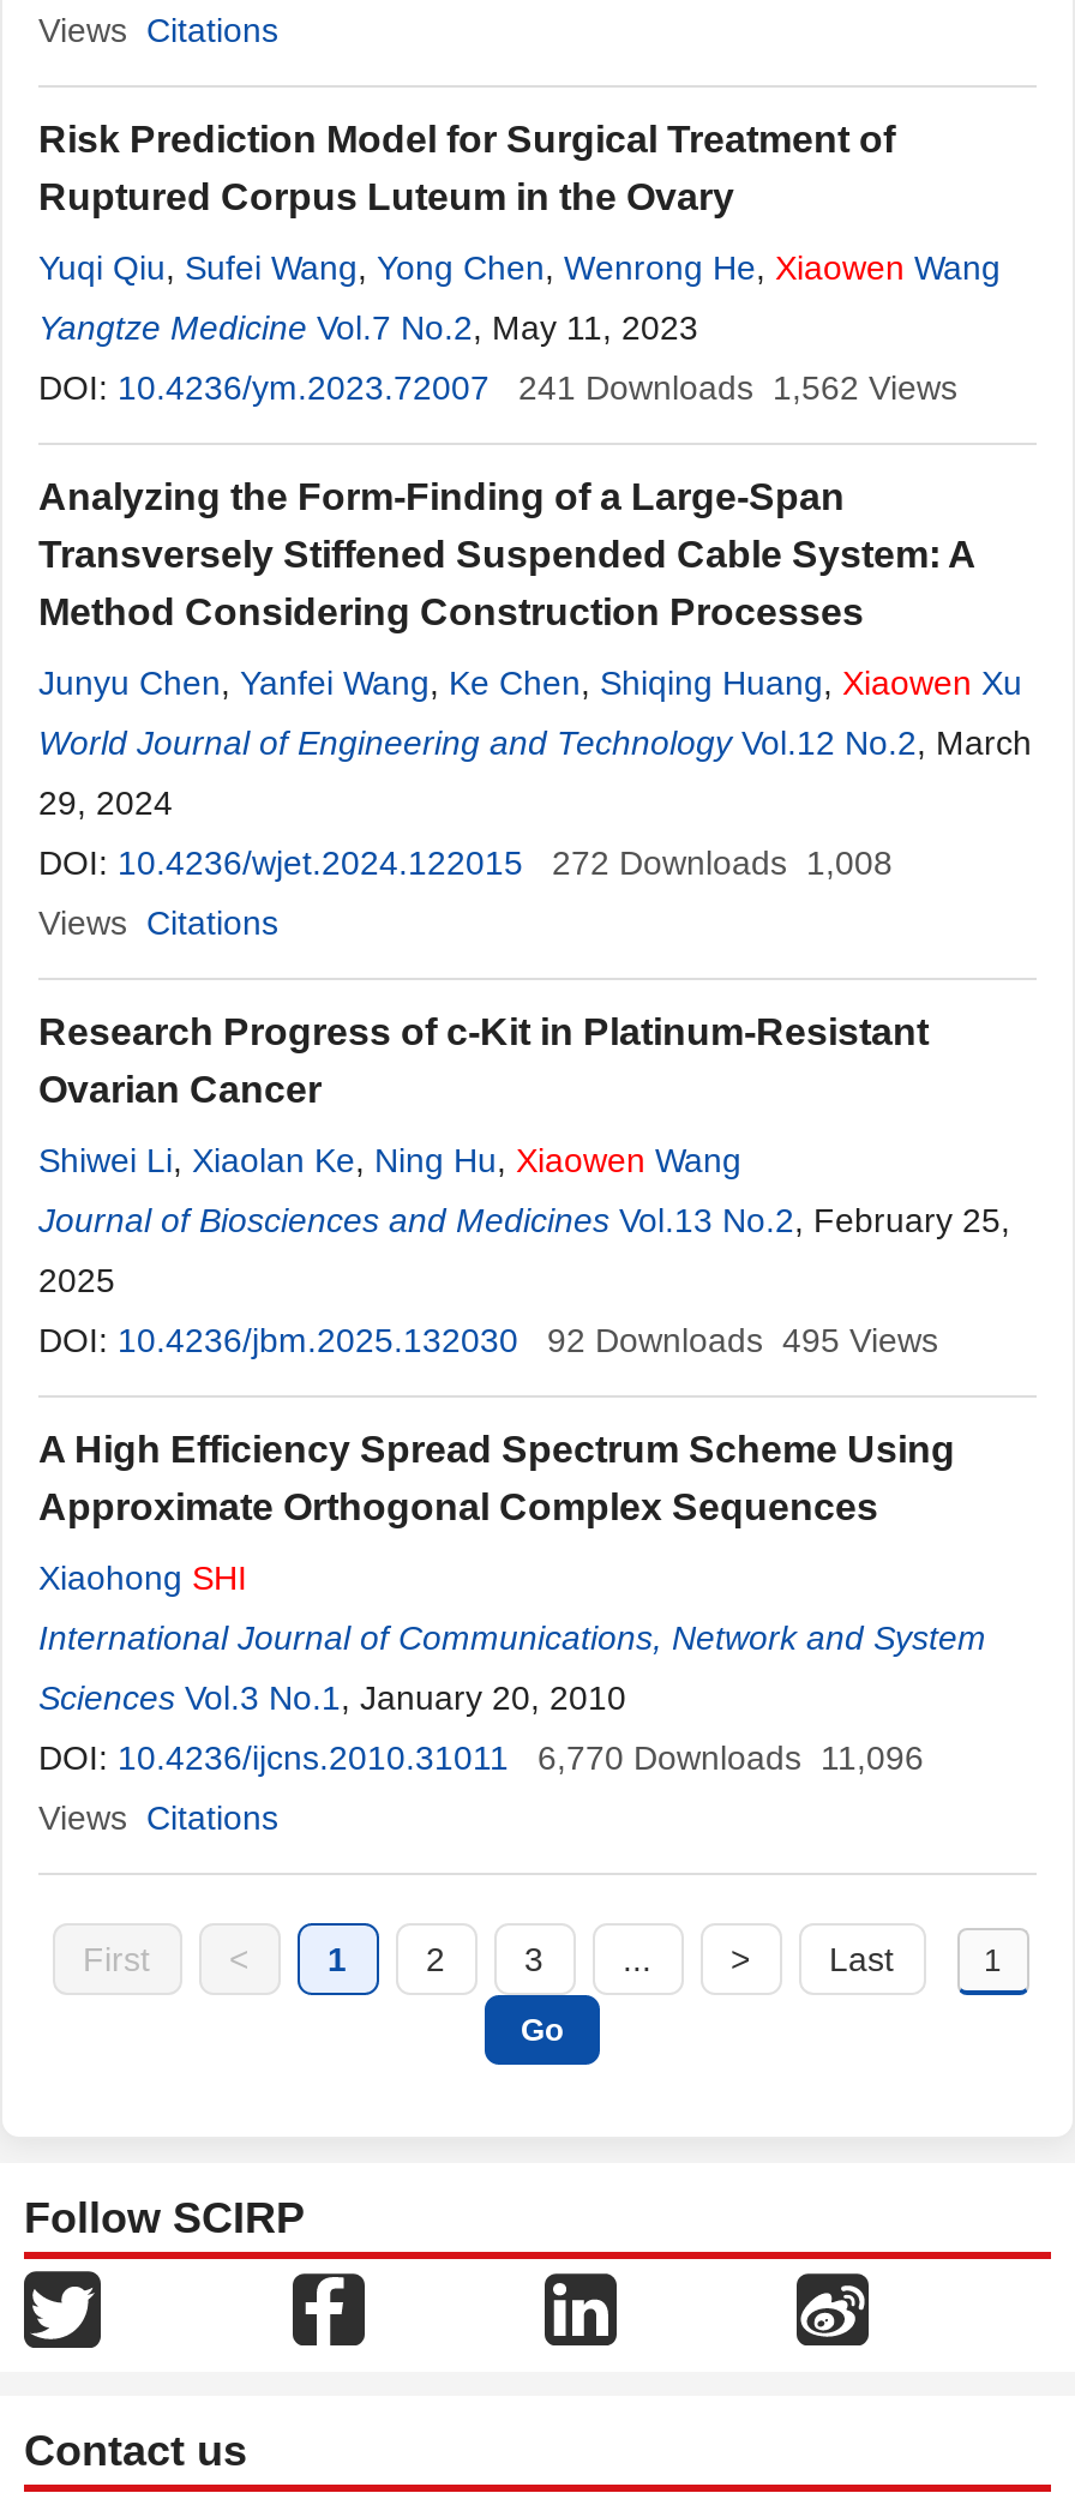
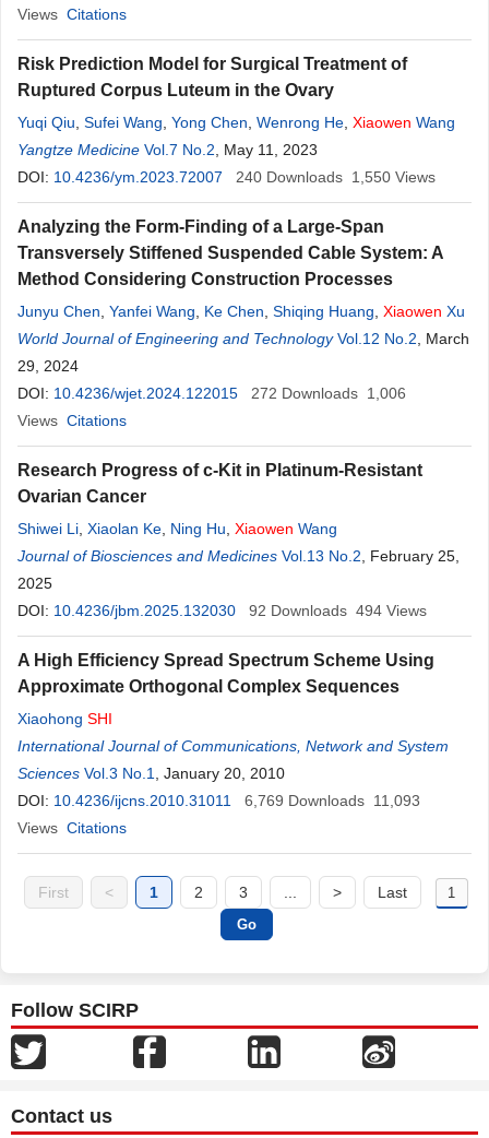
- 241 Downloads 1,562 Views
+ 240 Downloads 1,550 Views

- DOI: 10.4236/wjet.2024.122015 272 Downloads 1,008
+ DOI: 10.4236/wjet.2024.122015 272 Downloads 1,006

- 92 Downloads 495 Views
+ 92 Downloads 494 Views

- DOI: 10.4236/ijcns.2010.31011 6,770 Downloads 11,096
+ DOI: 10.4236/ijcns.2010.31011 6,769 Downloads 11,093
